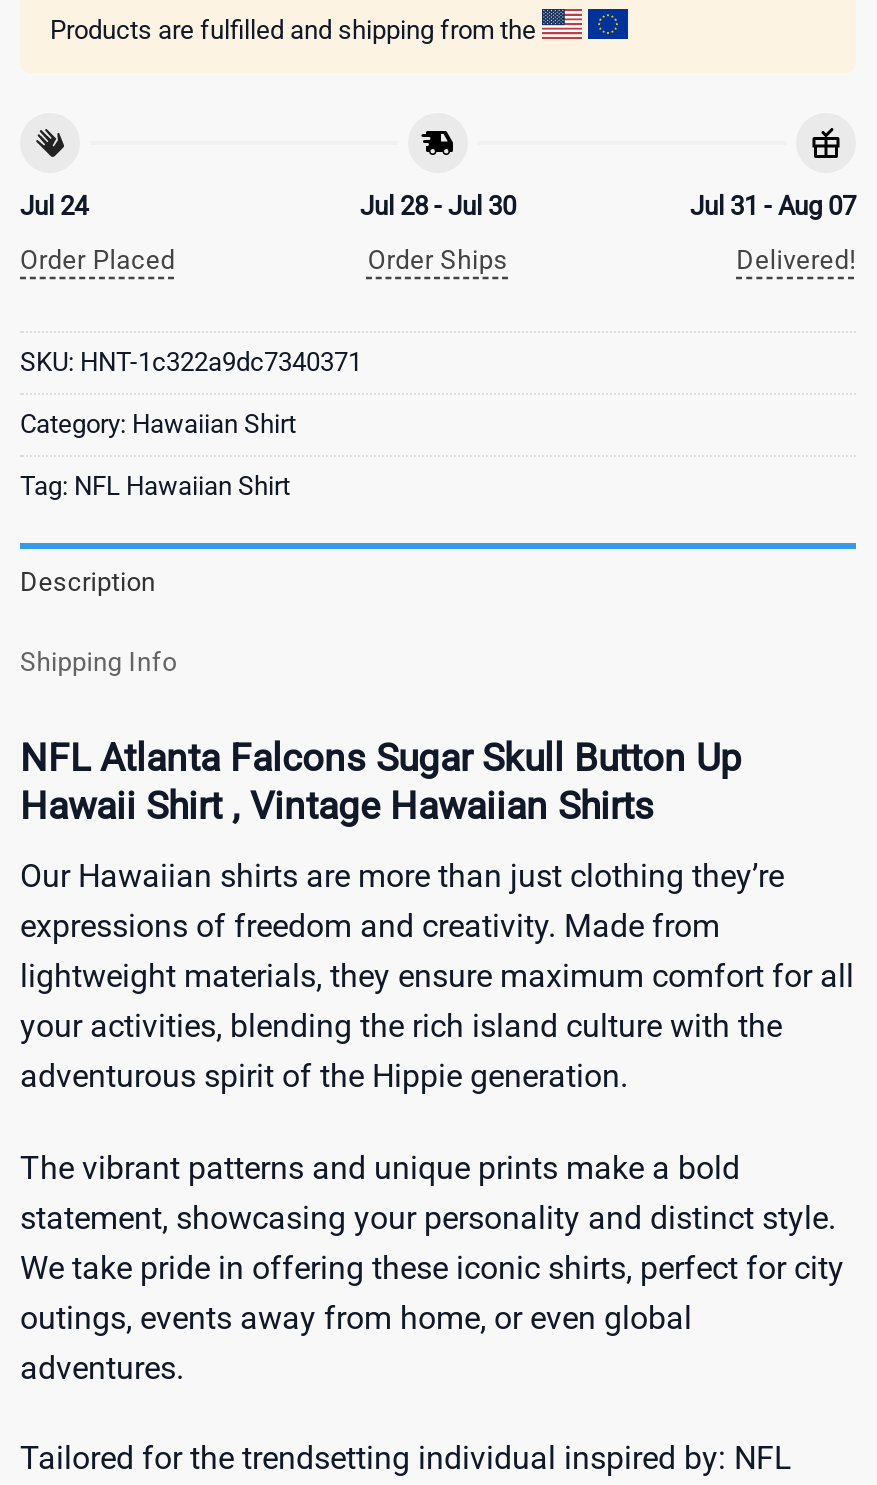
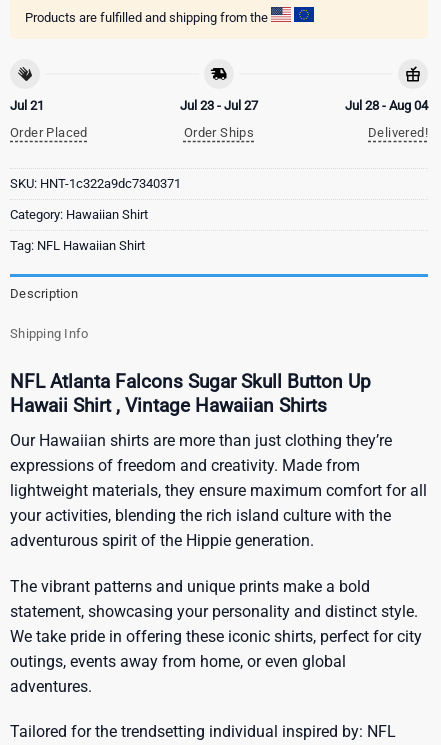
- Jul 24
+ Jul 21

- Jul 28 - Jul 30
+ Jul 23 - Jul 27

- Jul 31 - Aug 07
+ Jul 28 - Aug 04
